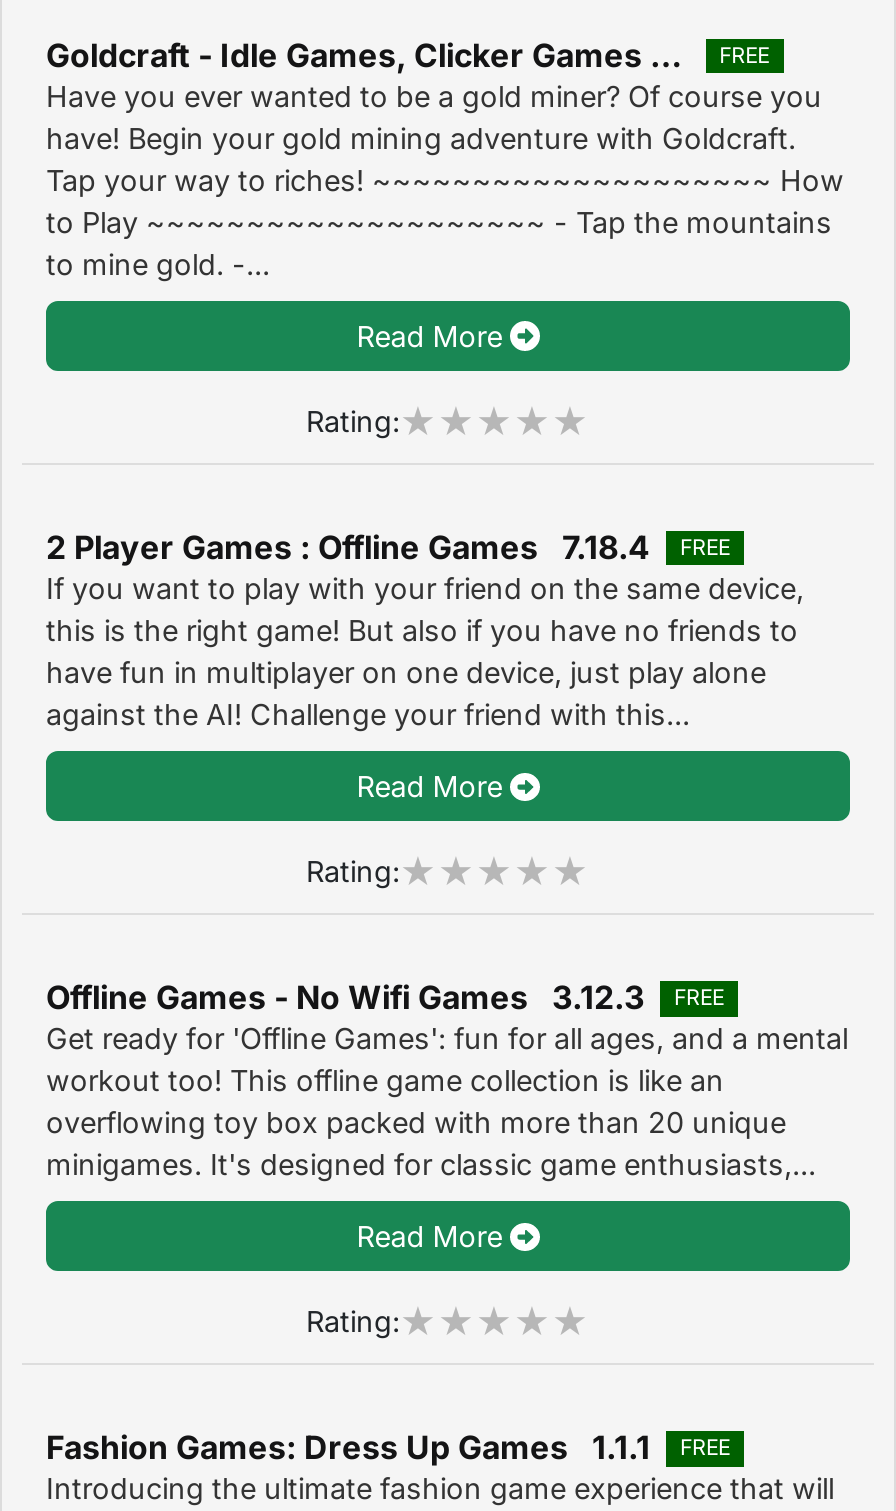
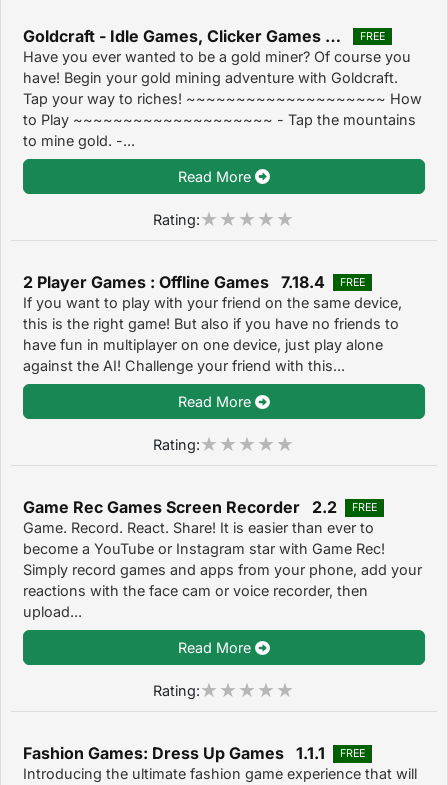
- Offline Games - No Wifi Games 3.12.3
+ Game Rec Games Screen Recorder 2.2

- Get ready for 'Offline Games': fun for all ages, and a mental
- workout too! This offline game collection is like an
- overflowing toy box packed with more than 20 unique
- minigames. It's designed for classic game enthusiasts,...
+ Game. Record. React. Share! It is easier than ever to
+ become a YouTube or Instagram star with Game Rec!
+ Simply record games and apps from your phone, add your
+ reactions with the face cam or voice recorder, then
+ upload...
